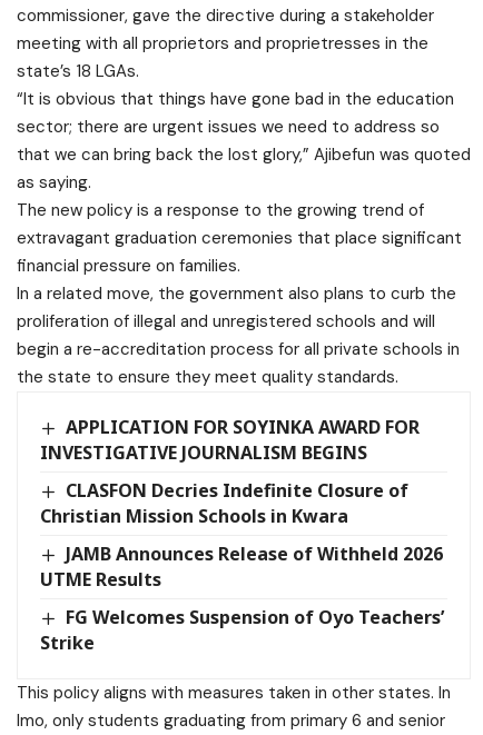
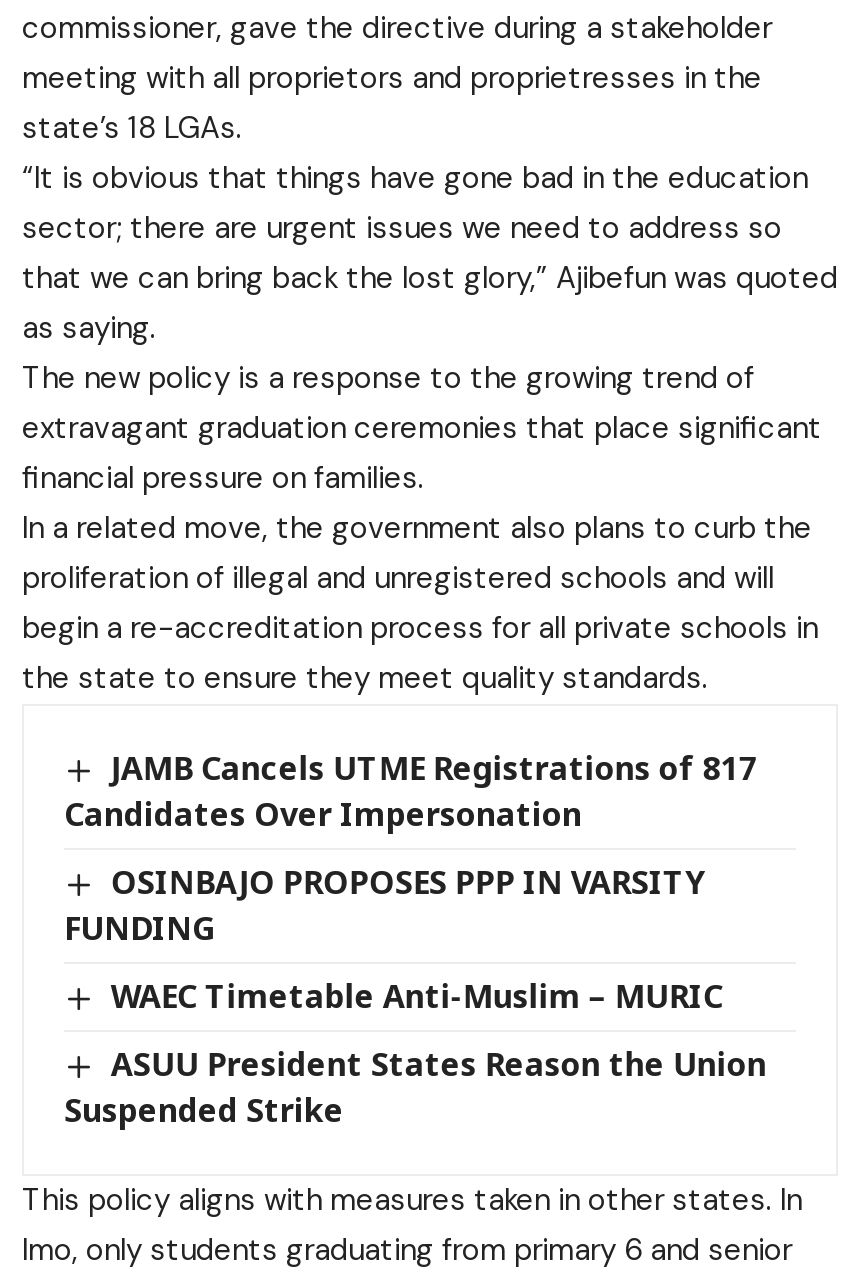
- APPLICATION FOR SOYINKA AWARD FOR
- INVESTIGATIVE JOURNALISM BEGINS
+ JAMB Cancels UTME Registrations of 817
+ Candidates Over Impersonation

- CLASFON Decries Indefinite Closure of
- Christian Mission Schools in Kwara
+ OSINBAJO PROPOSES PPP IN VARSITY
+ FUNDING

- JAMB Announces Release of Withheld 2026
- UTME Results
+ WAEC Timetable Anti-Muslim – MURIC

- FG Welcomes Suspension of Oyo Teachers’
- Strike
+ ASUU President States Reason the Union
+ Suspended Strike
